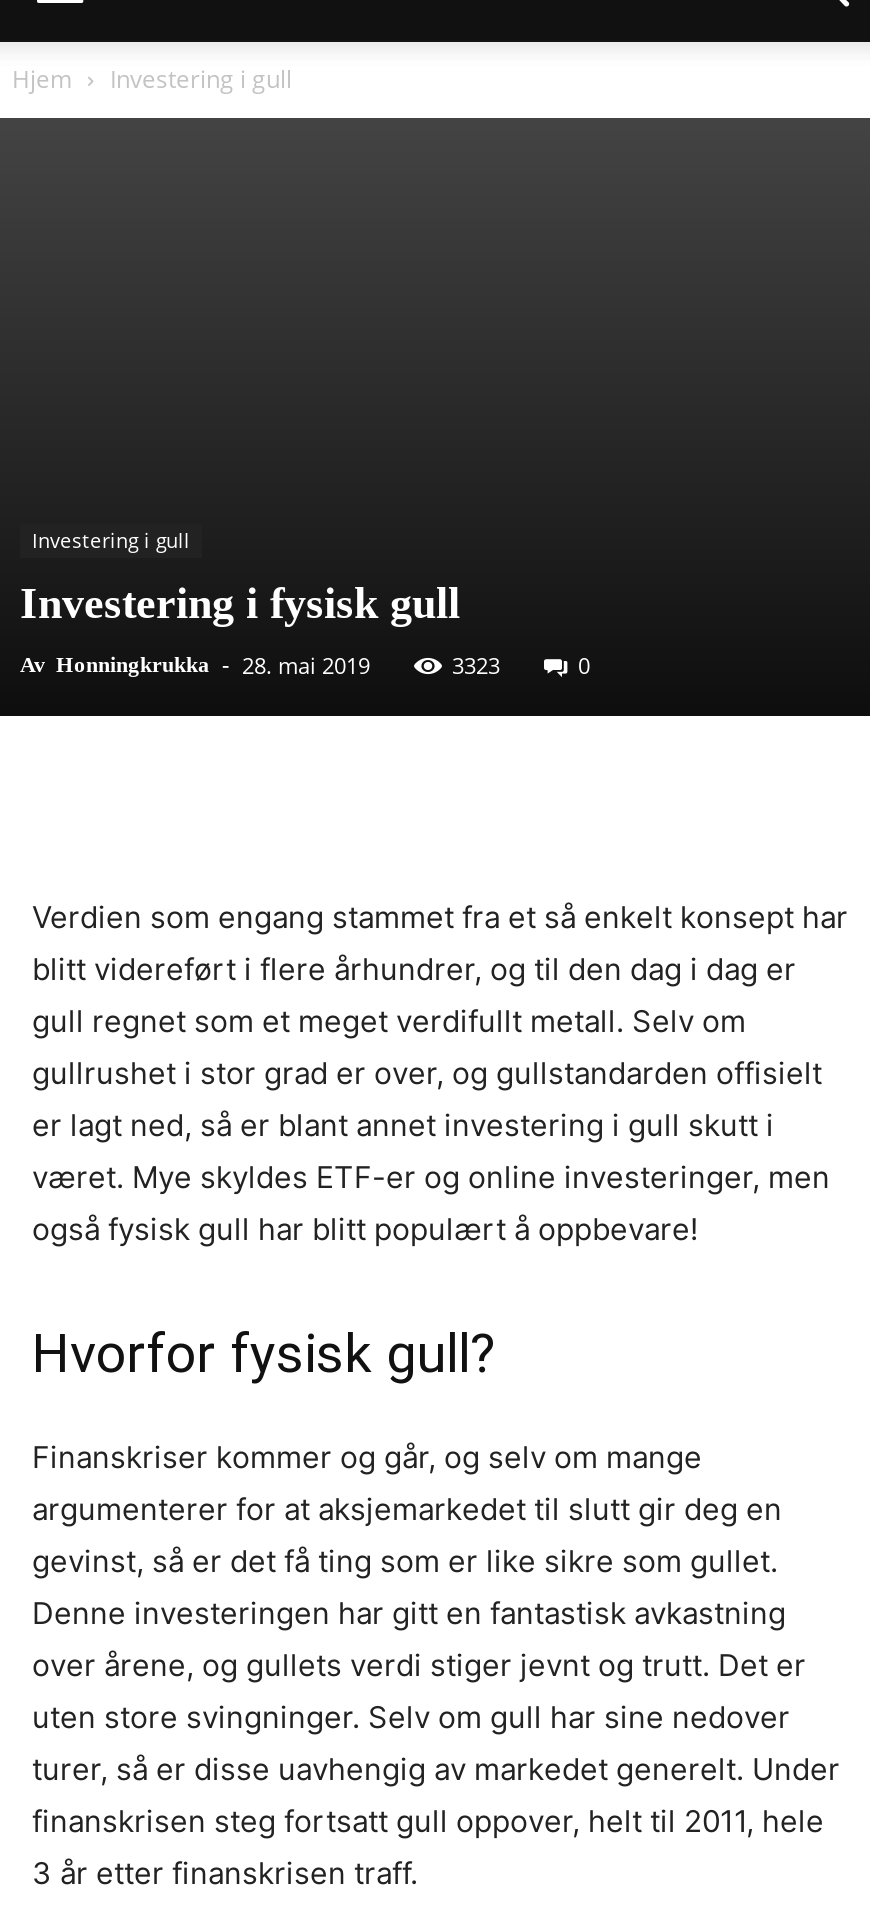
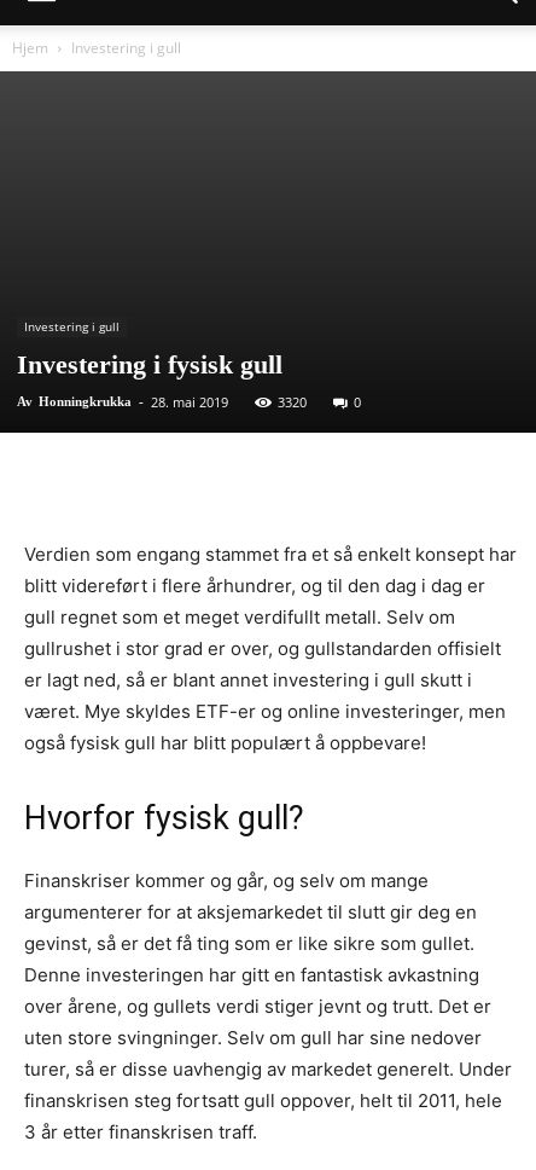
- 3323
+ 3320
